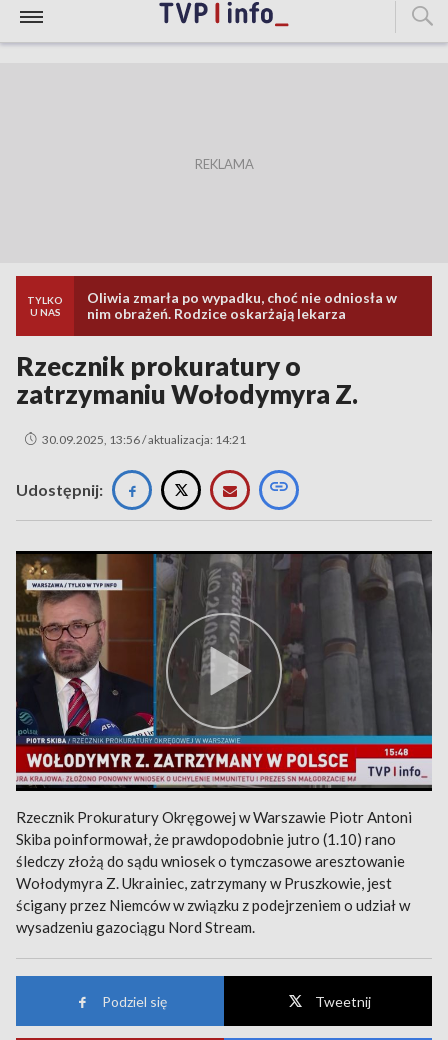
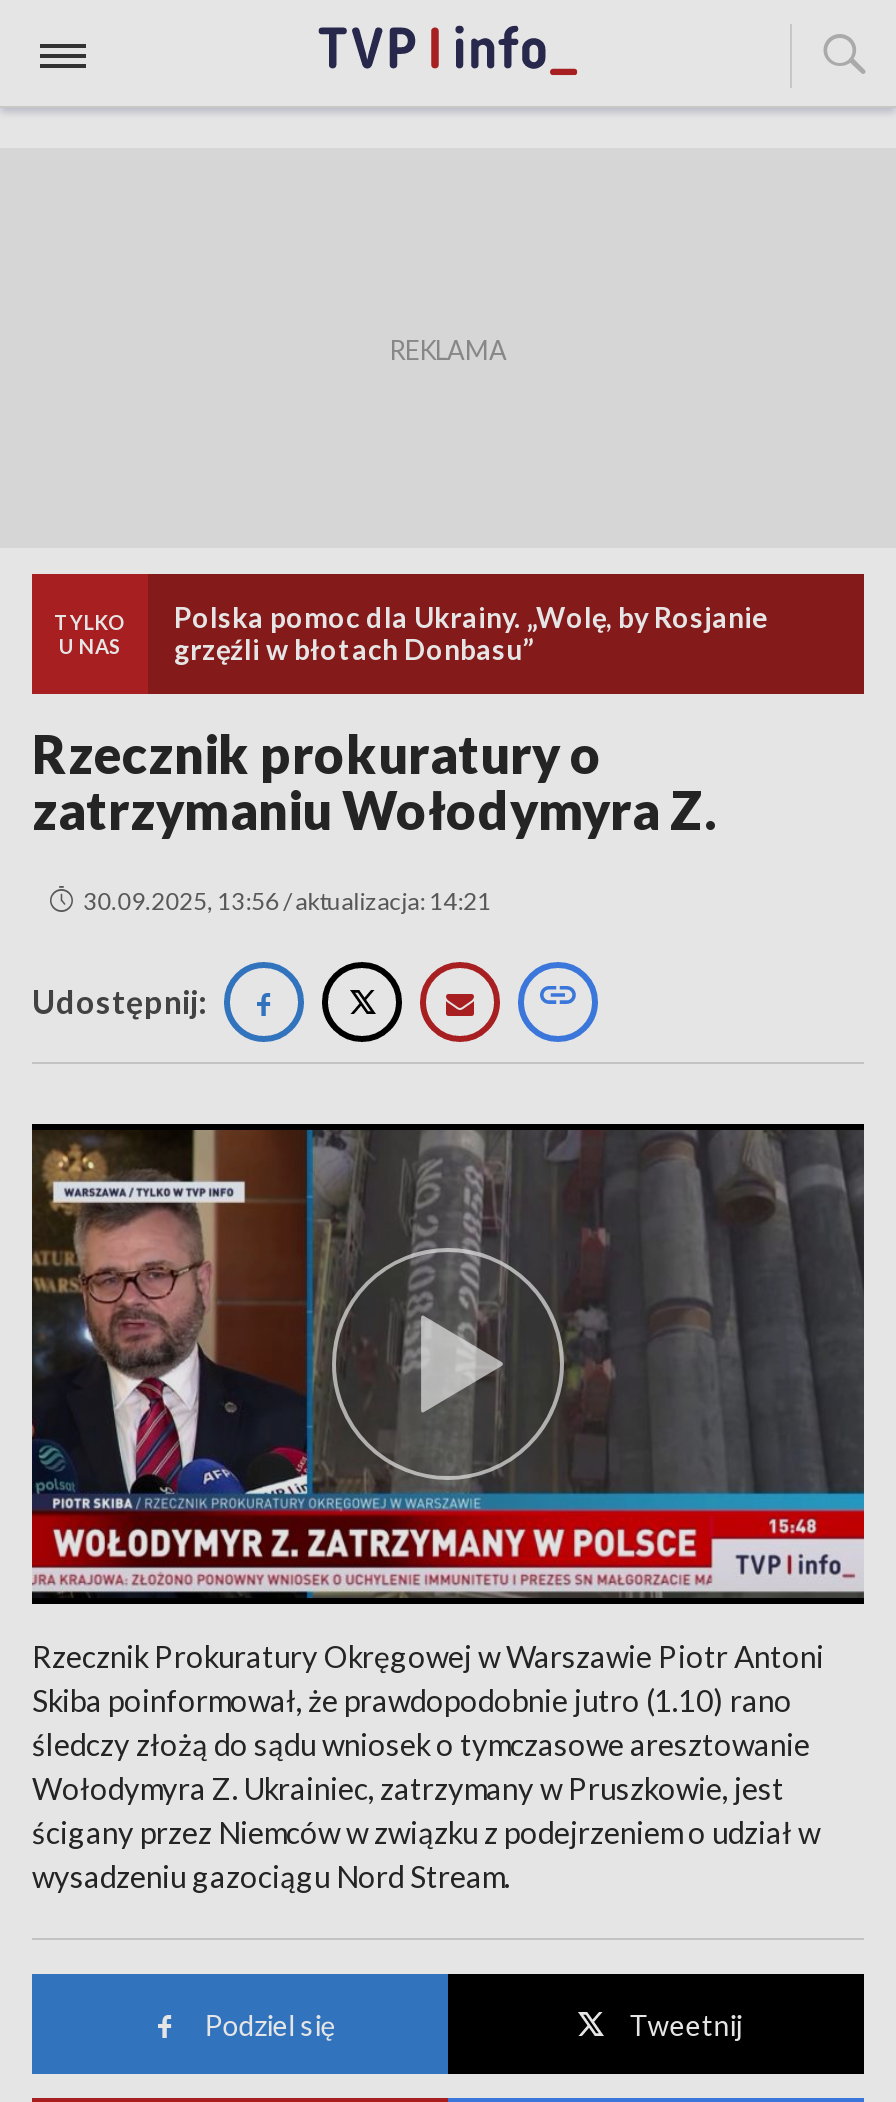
- Oliwia zmarła po wypadku, choć nie odniosła w
- nim obrażeń. Rodzice oskarżają lekarza
+ Polska pomoc dla Ukrainy. „Wolę, by Rosjanie
+ grzęźli w błotach Donbasu”
